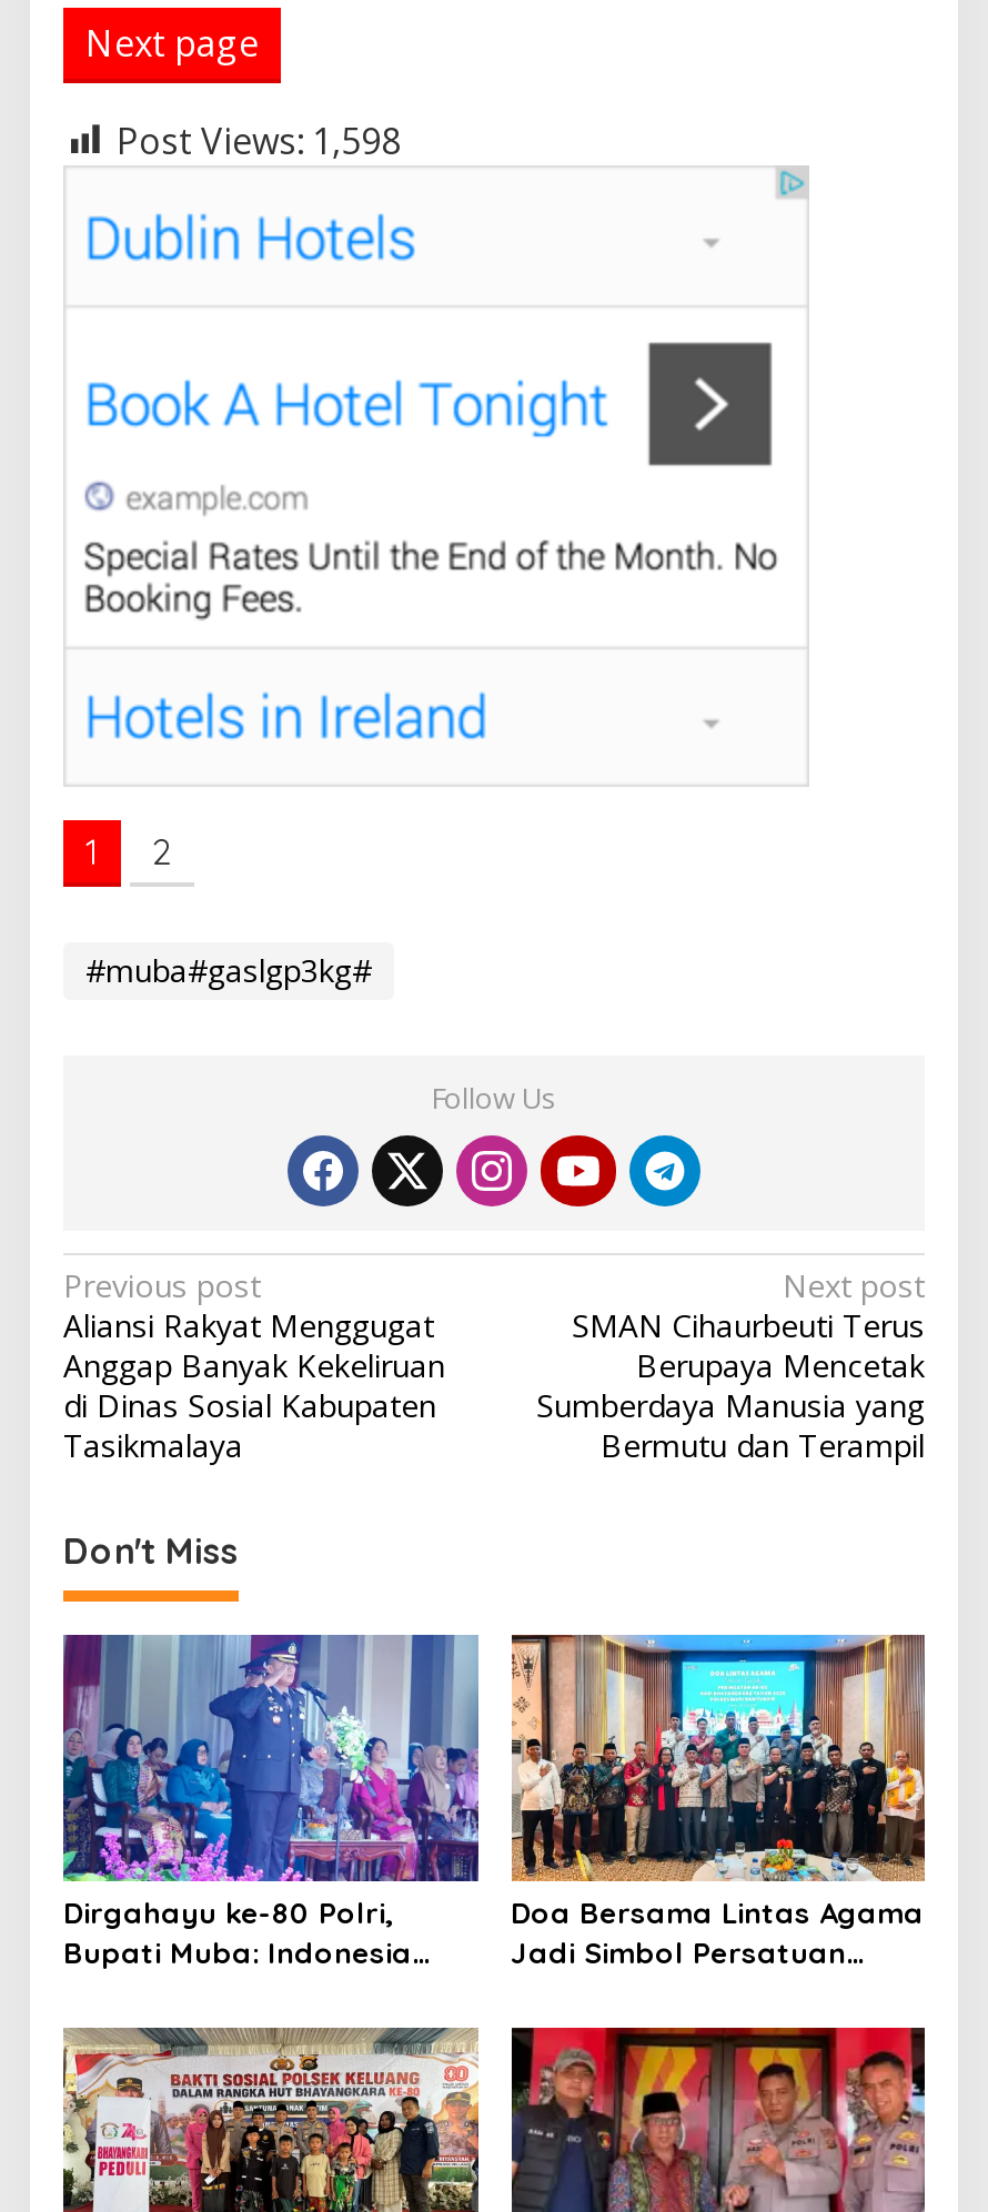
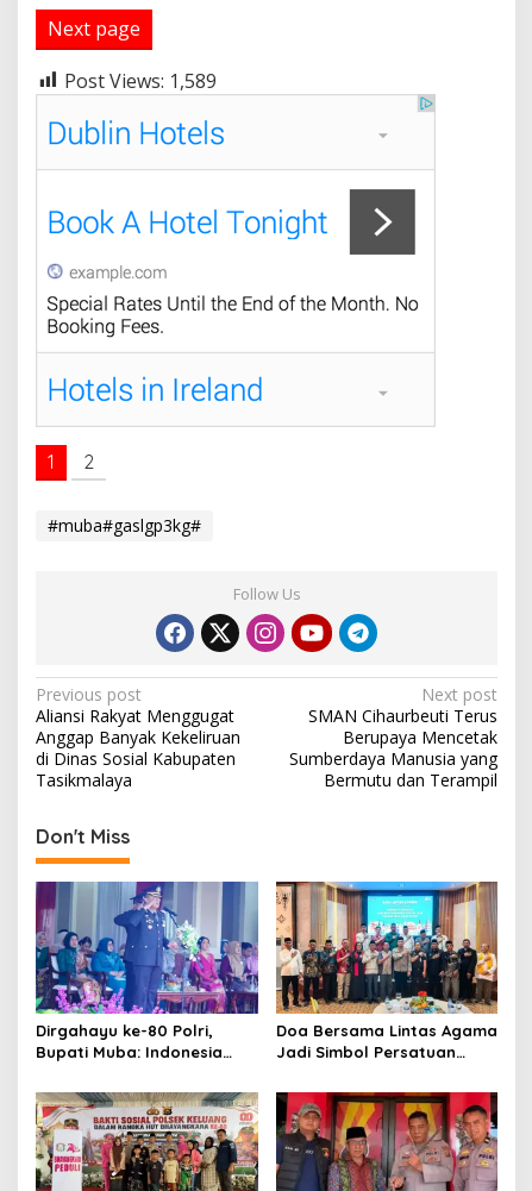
- Post Views: 1,598
+ Post Views: 1,589
